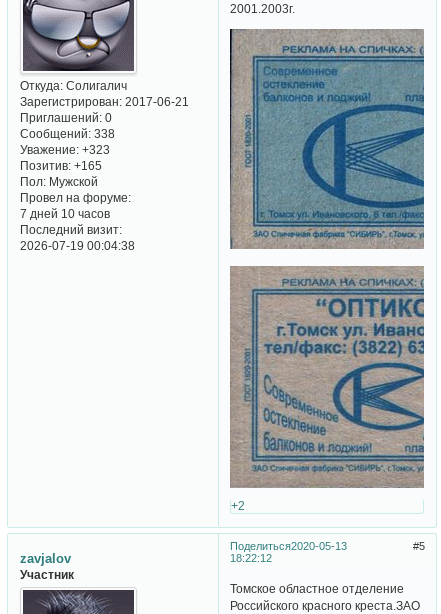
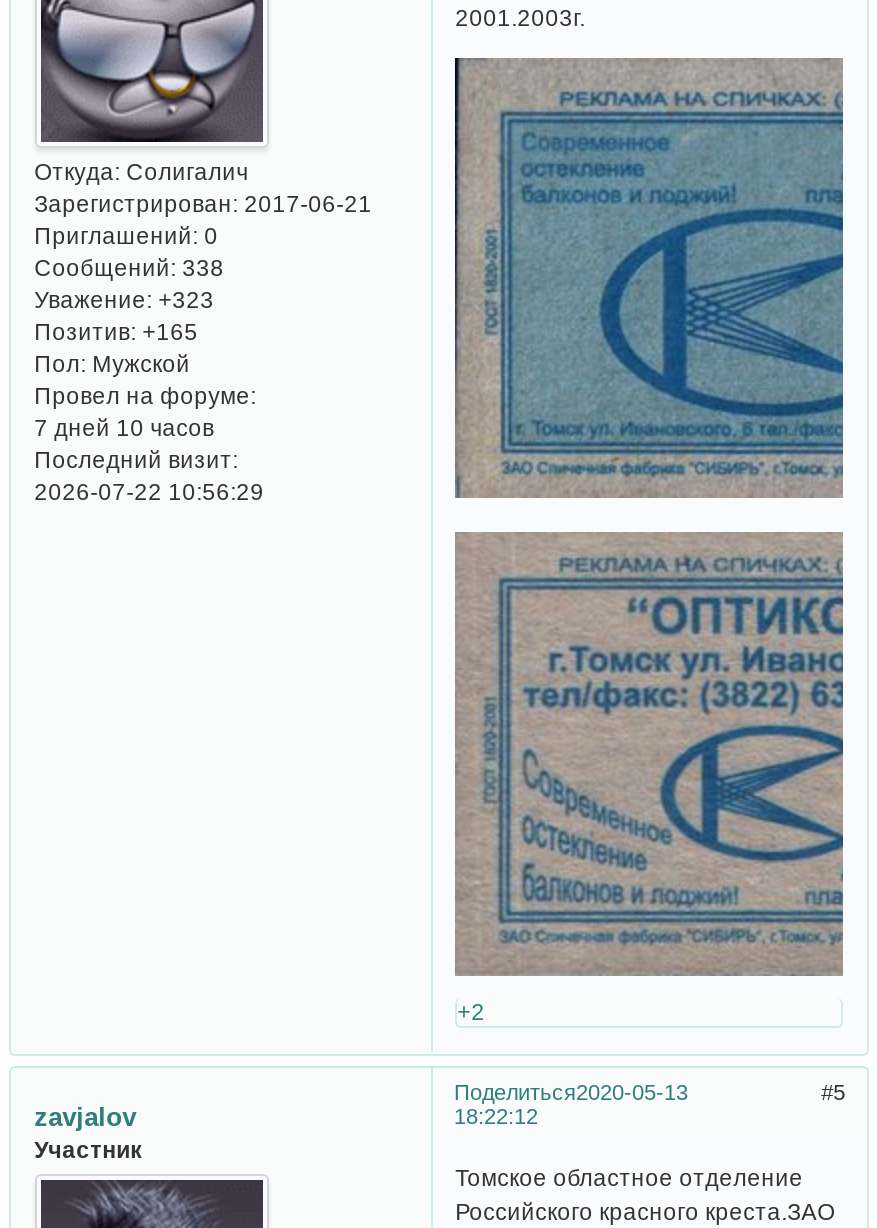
- 2026-07-19 00:04:38
+ 2026-07-22 10:56:29
